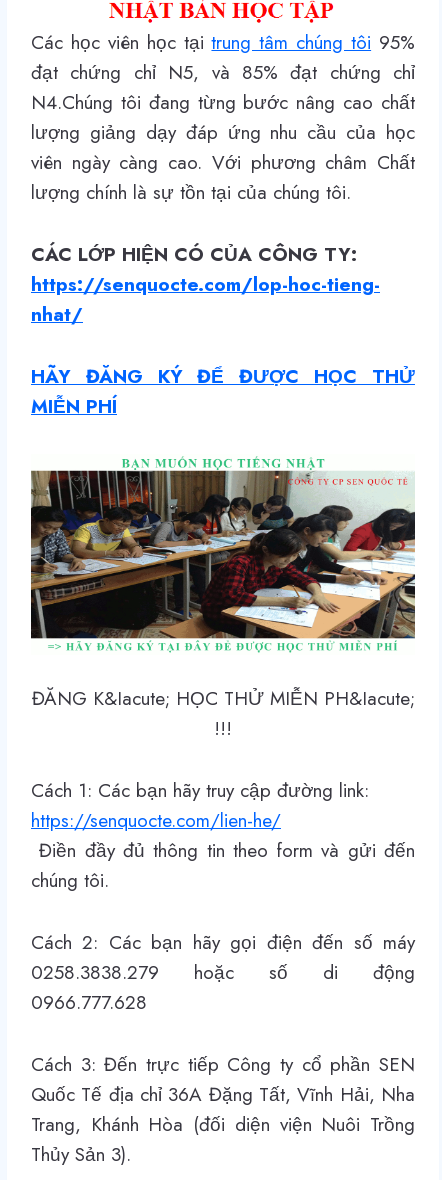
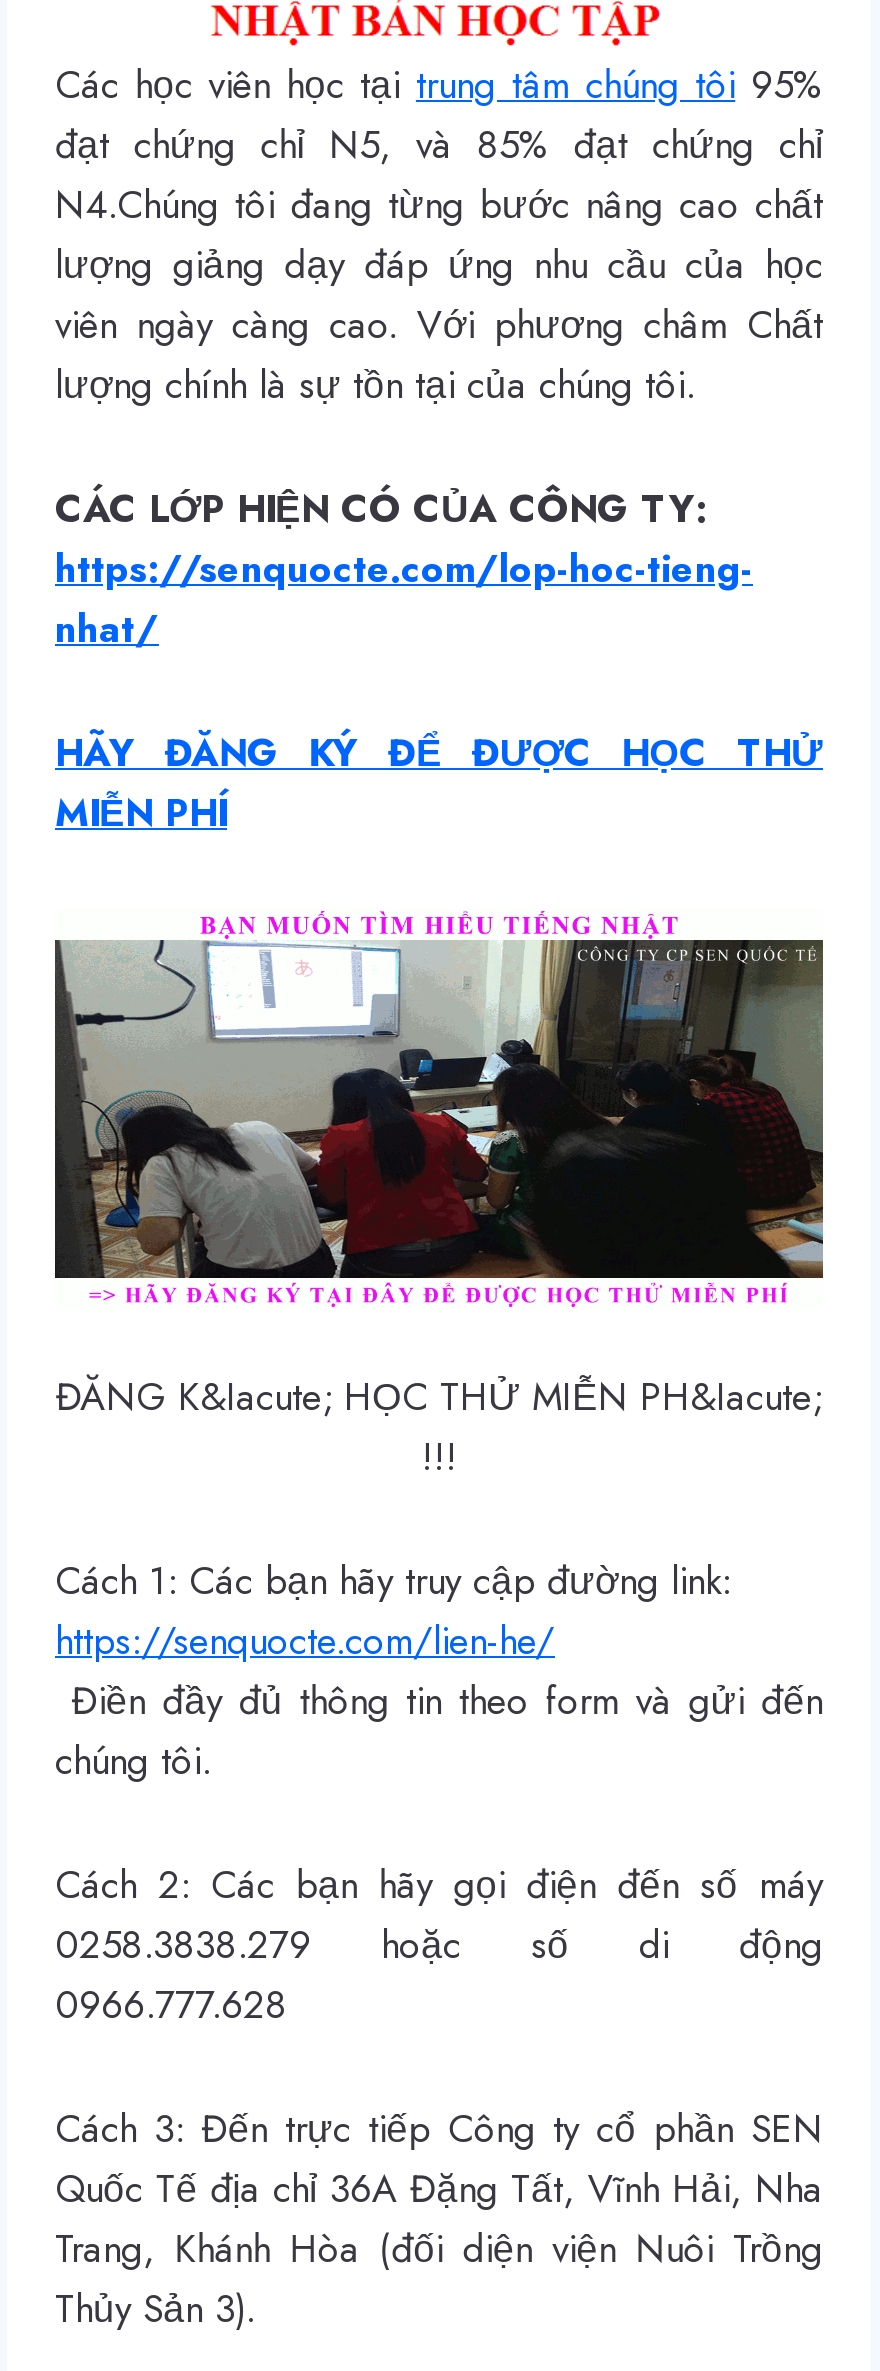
- [image]
+ [image]
